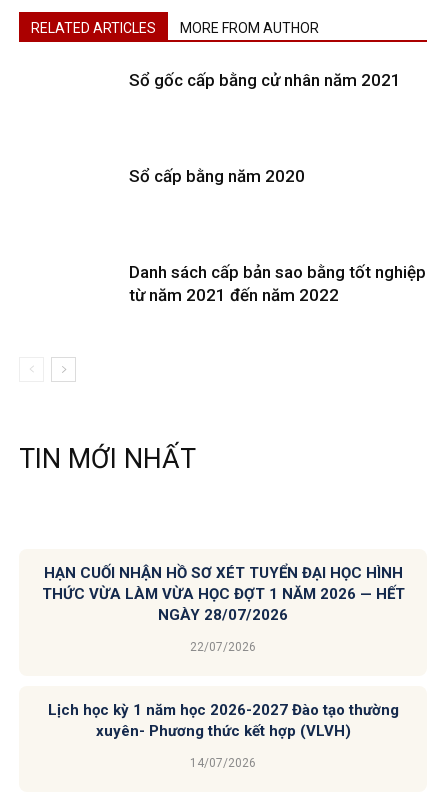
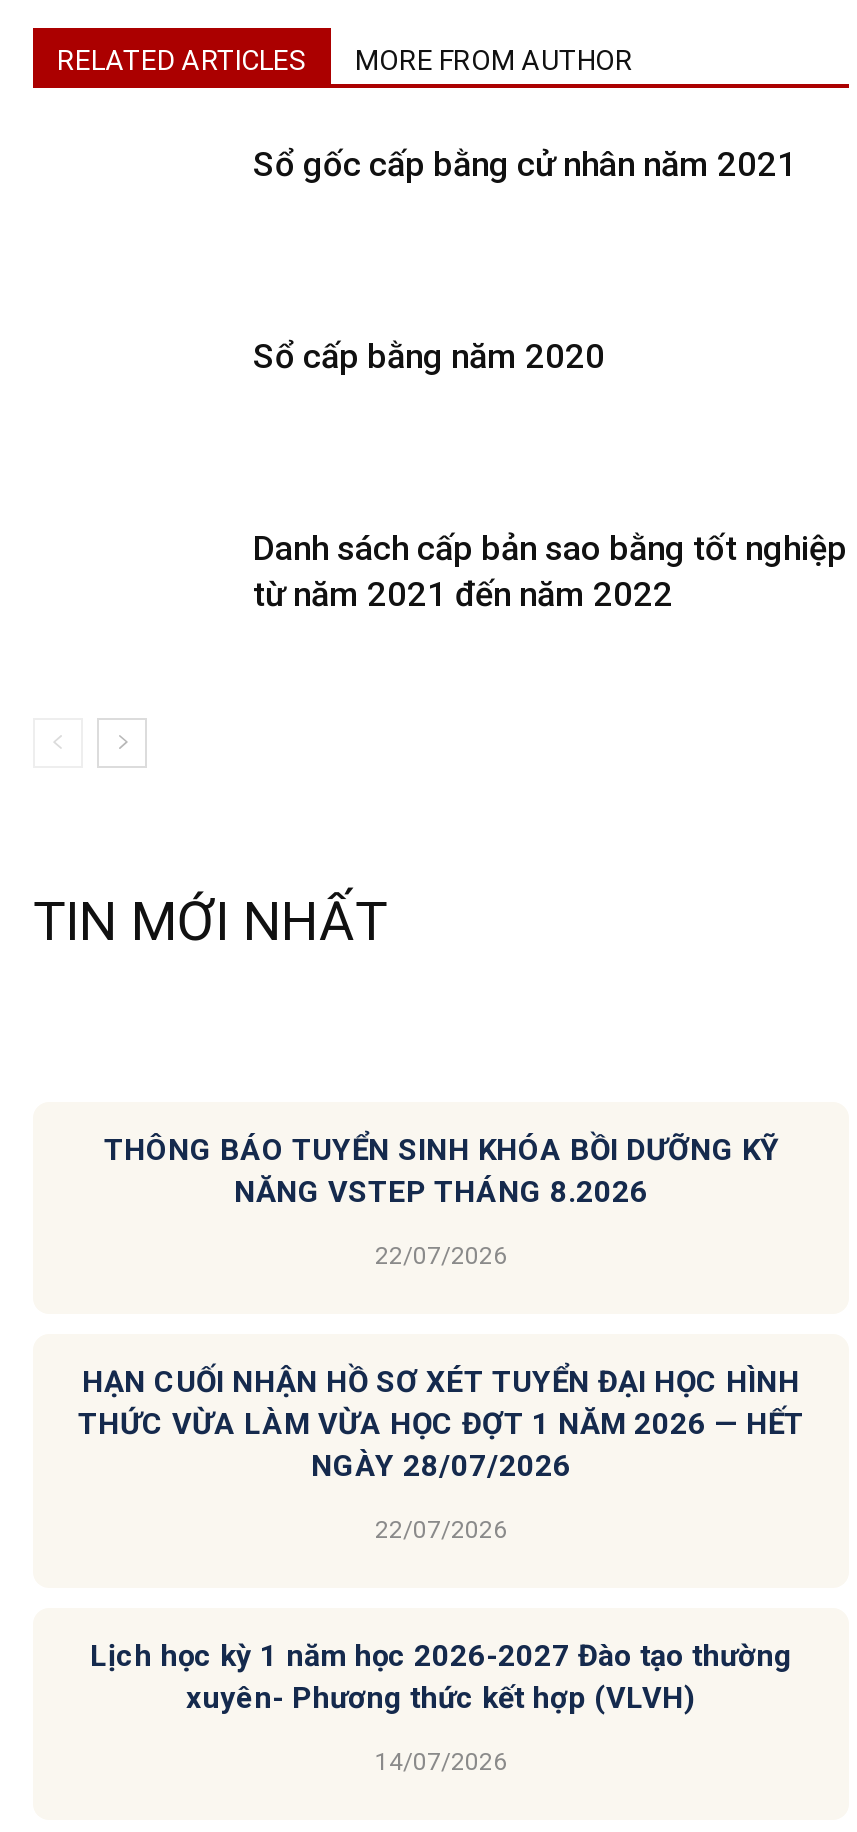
+ THÔNG BÁO TUYỂN SINH KHÓA BỒI DƯỠNG KỸ
+ NĂNG VSTEP THÁNG 8.2026
+ 22/07/2026
